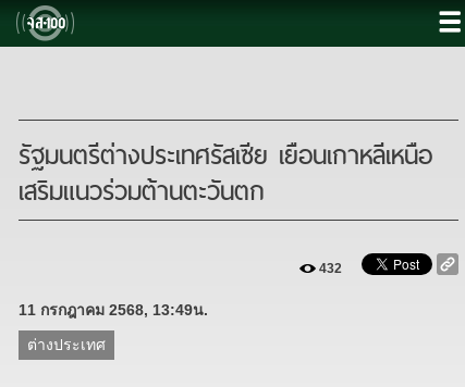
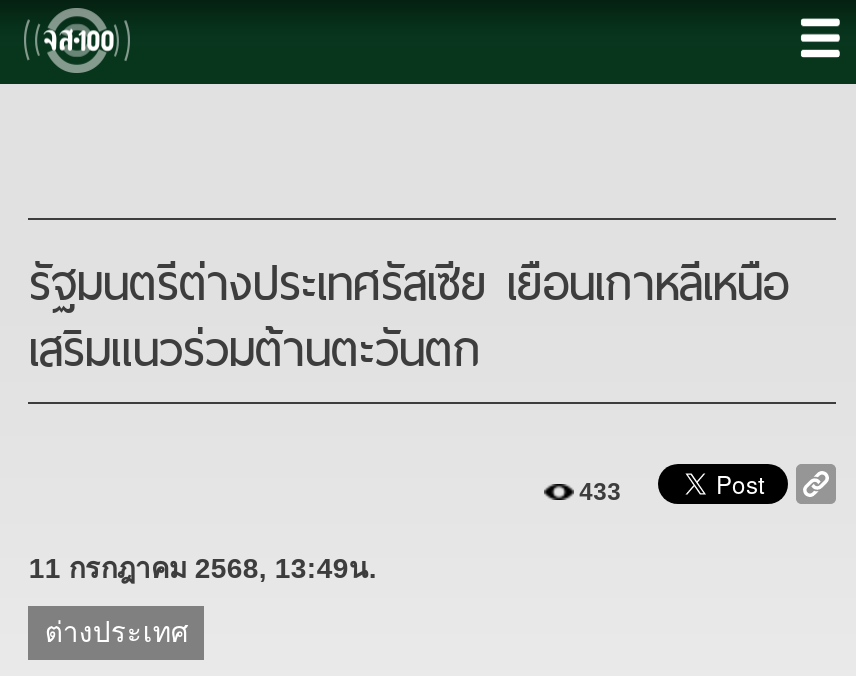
- 432
+ 433
